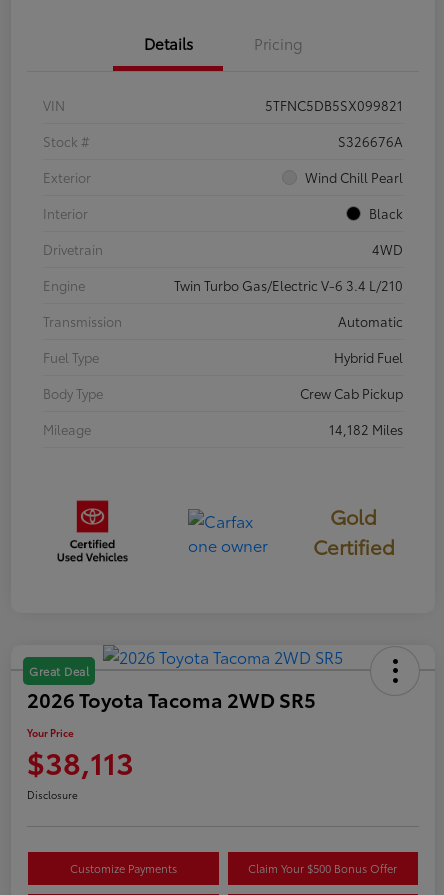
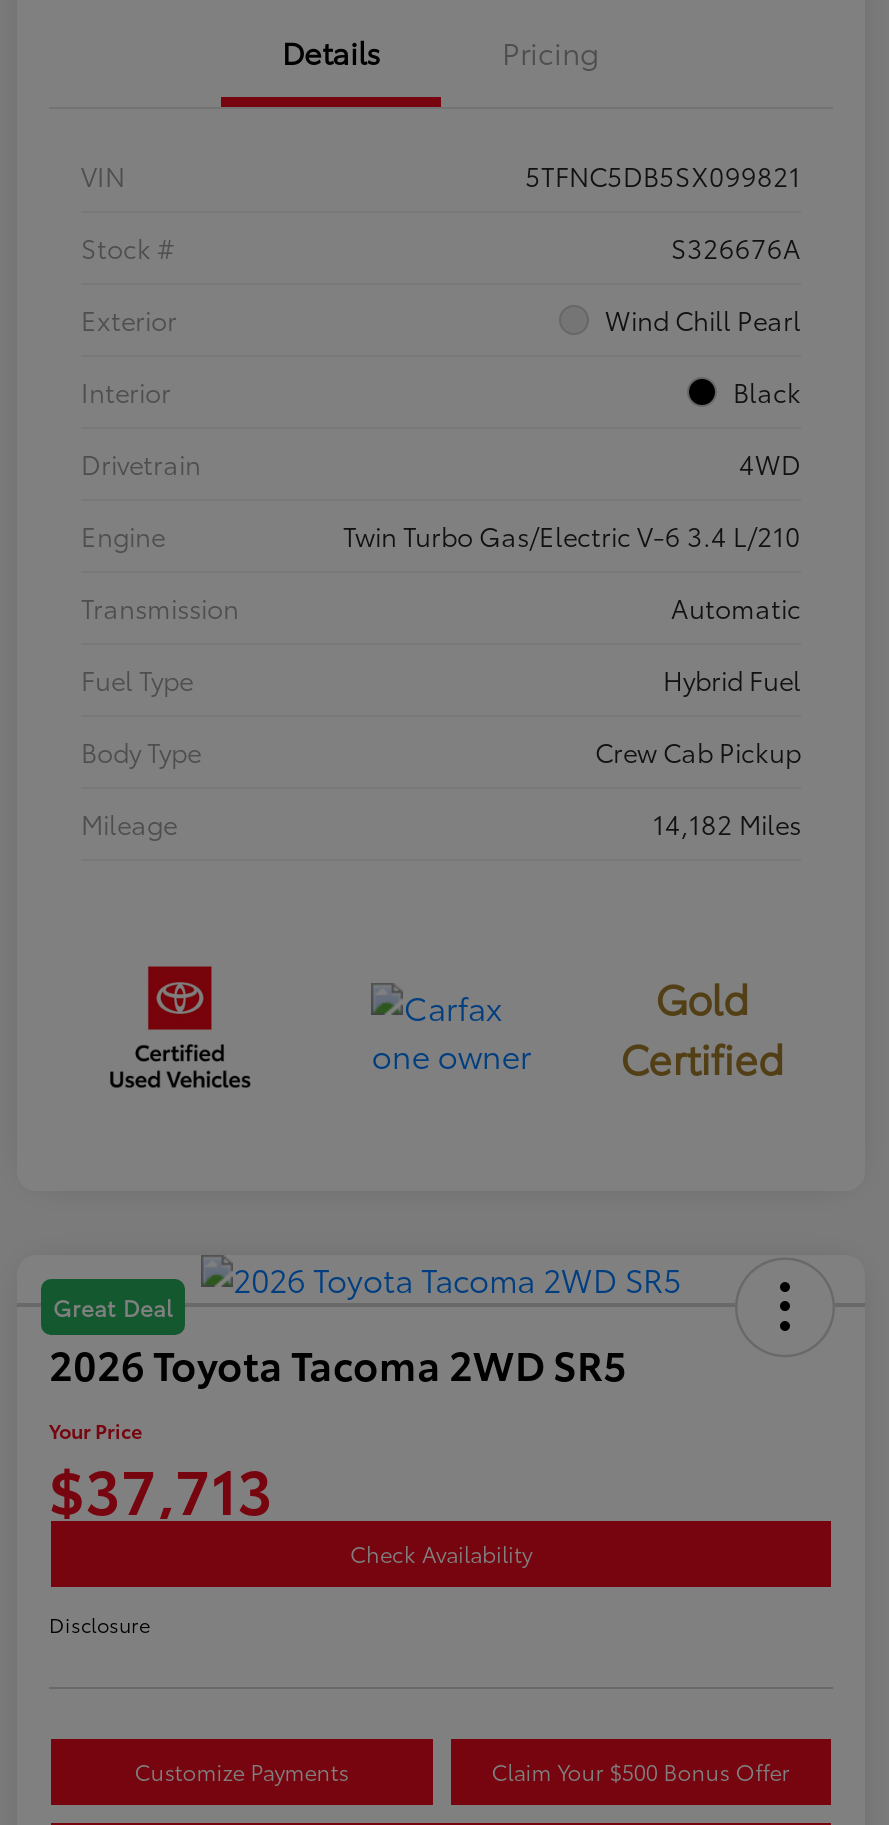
- $38,113
+ $37,713
+ Check Availability
